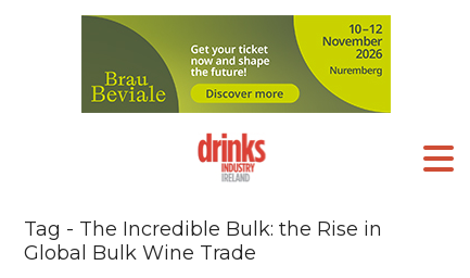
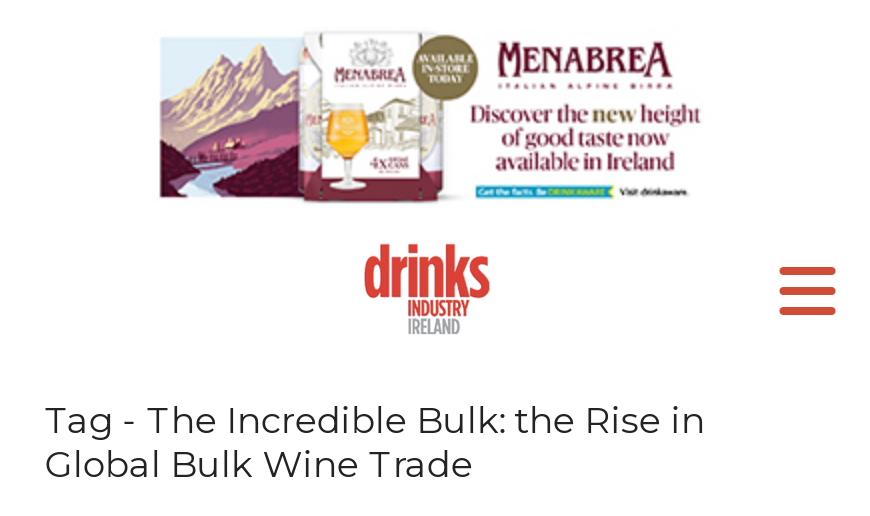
- [image]
+ [image]
